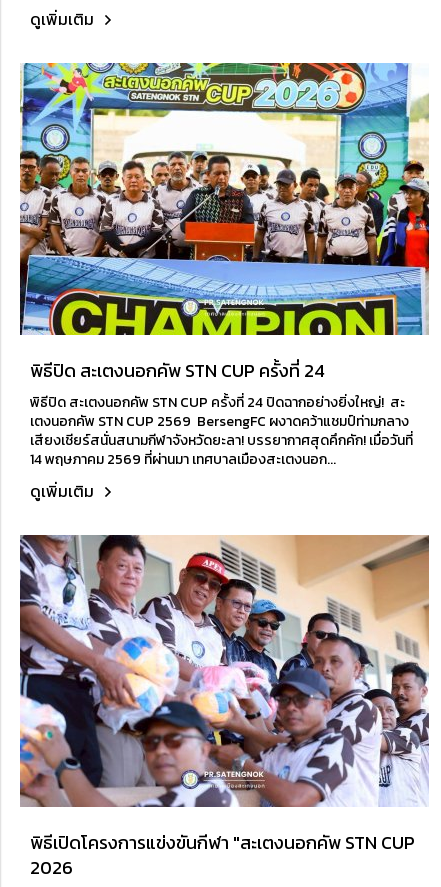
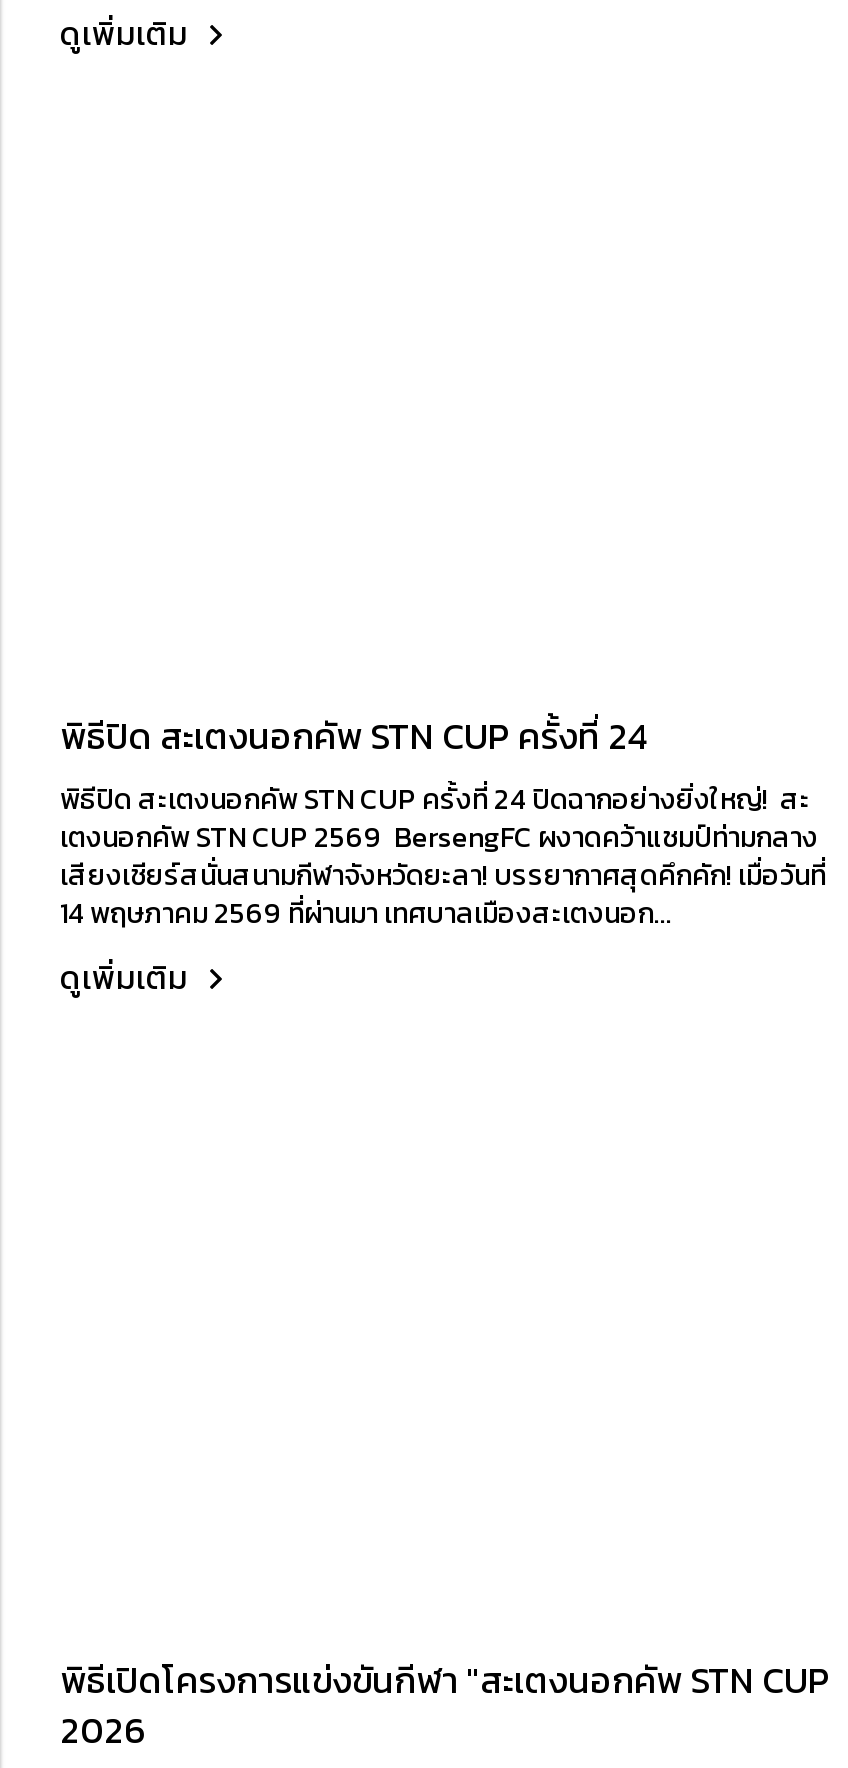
- [image]

- [image]
